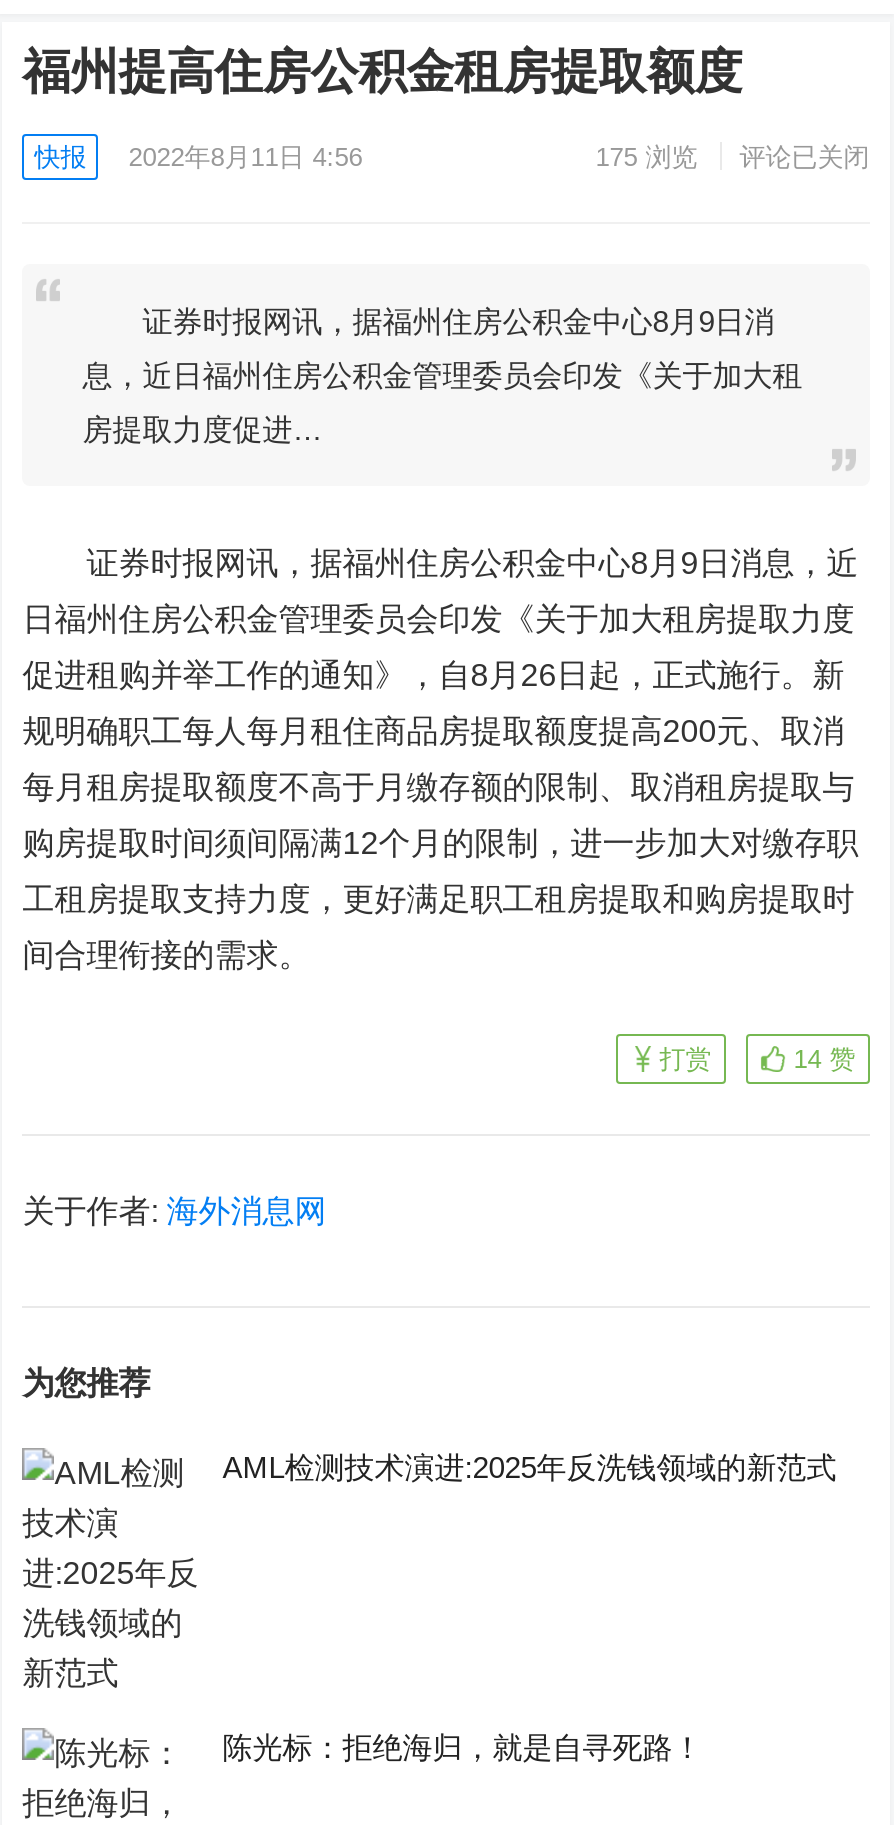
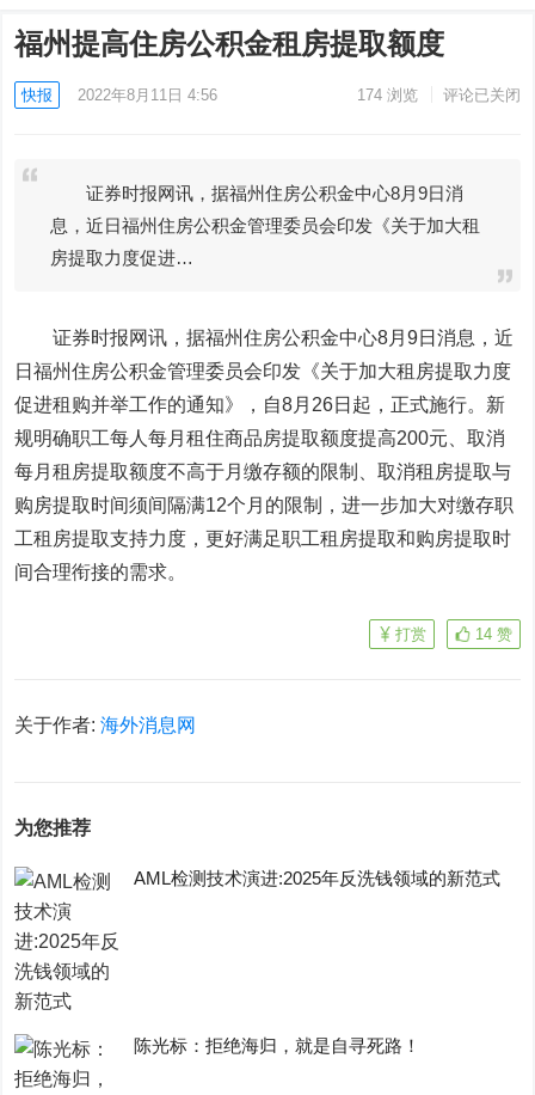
- 175浏览 评论已关闭
+ 174浏览 评论已关闭
